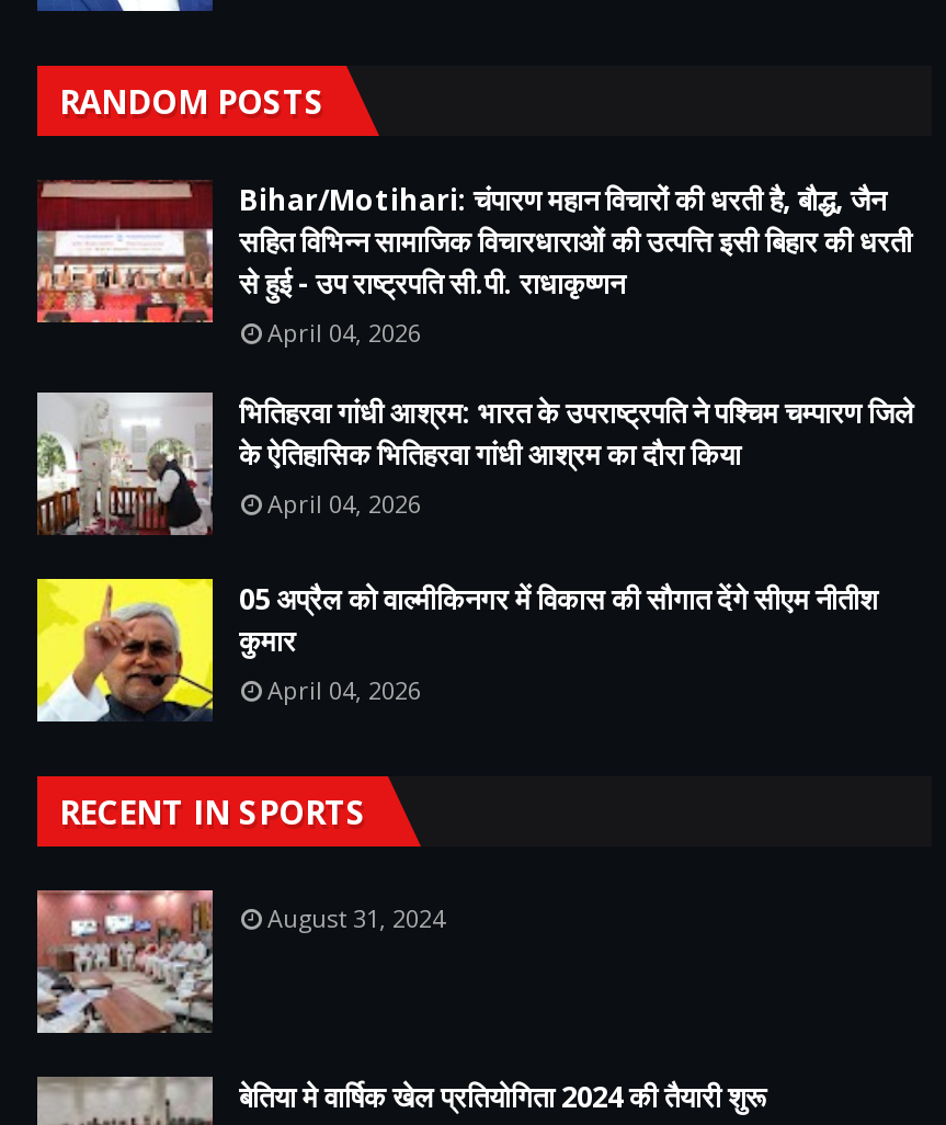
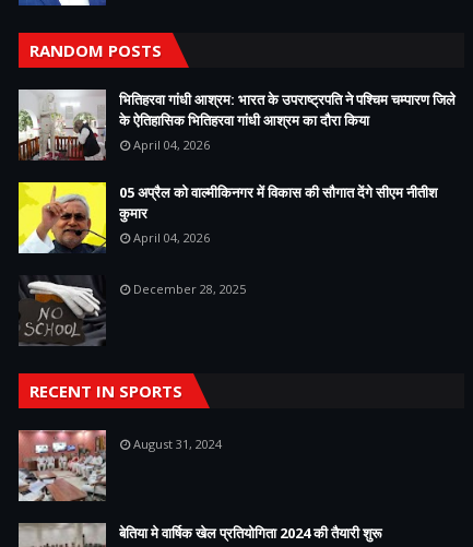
- [image]
- Bihar/Motihari: चंपारण महान विचारों की धरती है, बौद्ध, जैन
- सहित विभिन्न सामाजिक विचारधाराओं की उत्पत्ति इसी बिहार की धरती
- से हुई - उप राष्ट्रपति सी.पी. राधाकृष्णन
- April 04, 2026

moved up: [image] | भितिहरवा गांधी आश्रम: भारत के उपराष्ट्रपति ने पश्चिम चम्पारण जिले | के ऐतिहासिक भितिहरवा गांधी आश्रम का दौरा किया | April 04, 2026 | 05 अप्रैल को वाल्मीकिनगर में विकास की सौगात देंगे सीएम नीतीश | कुमार | April 04, 2026

+ [image]
+ December 28, 2025
